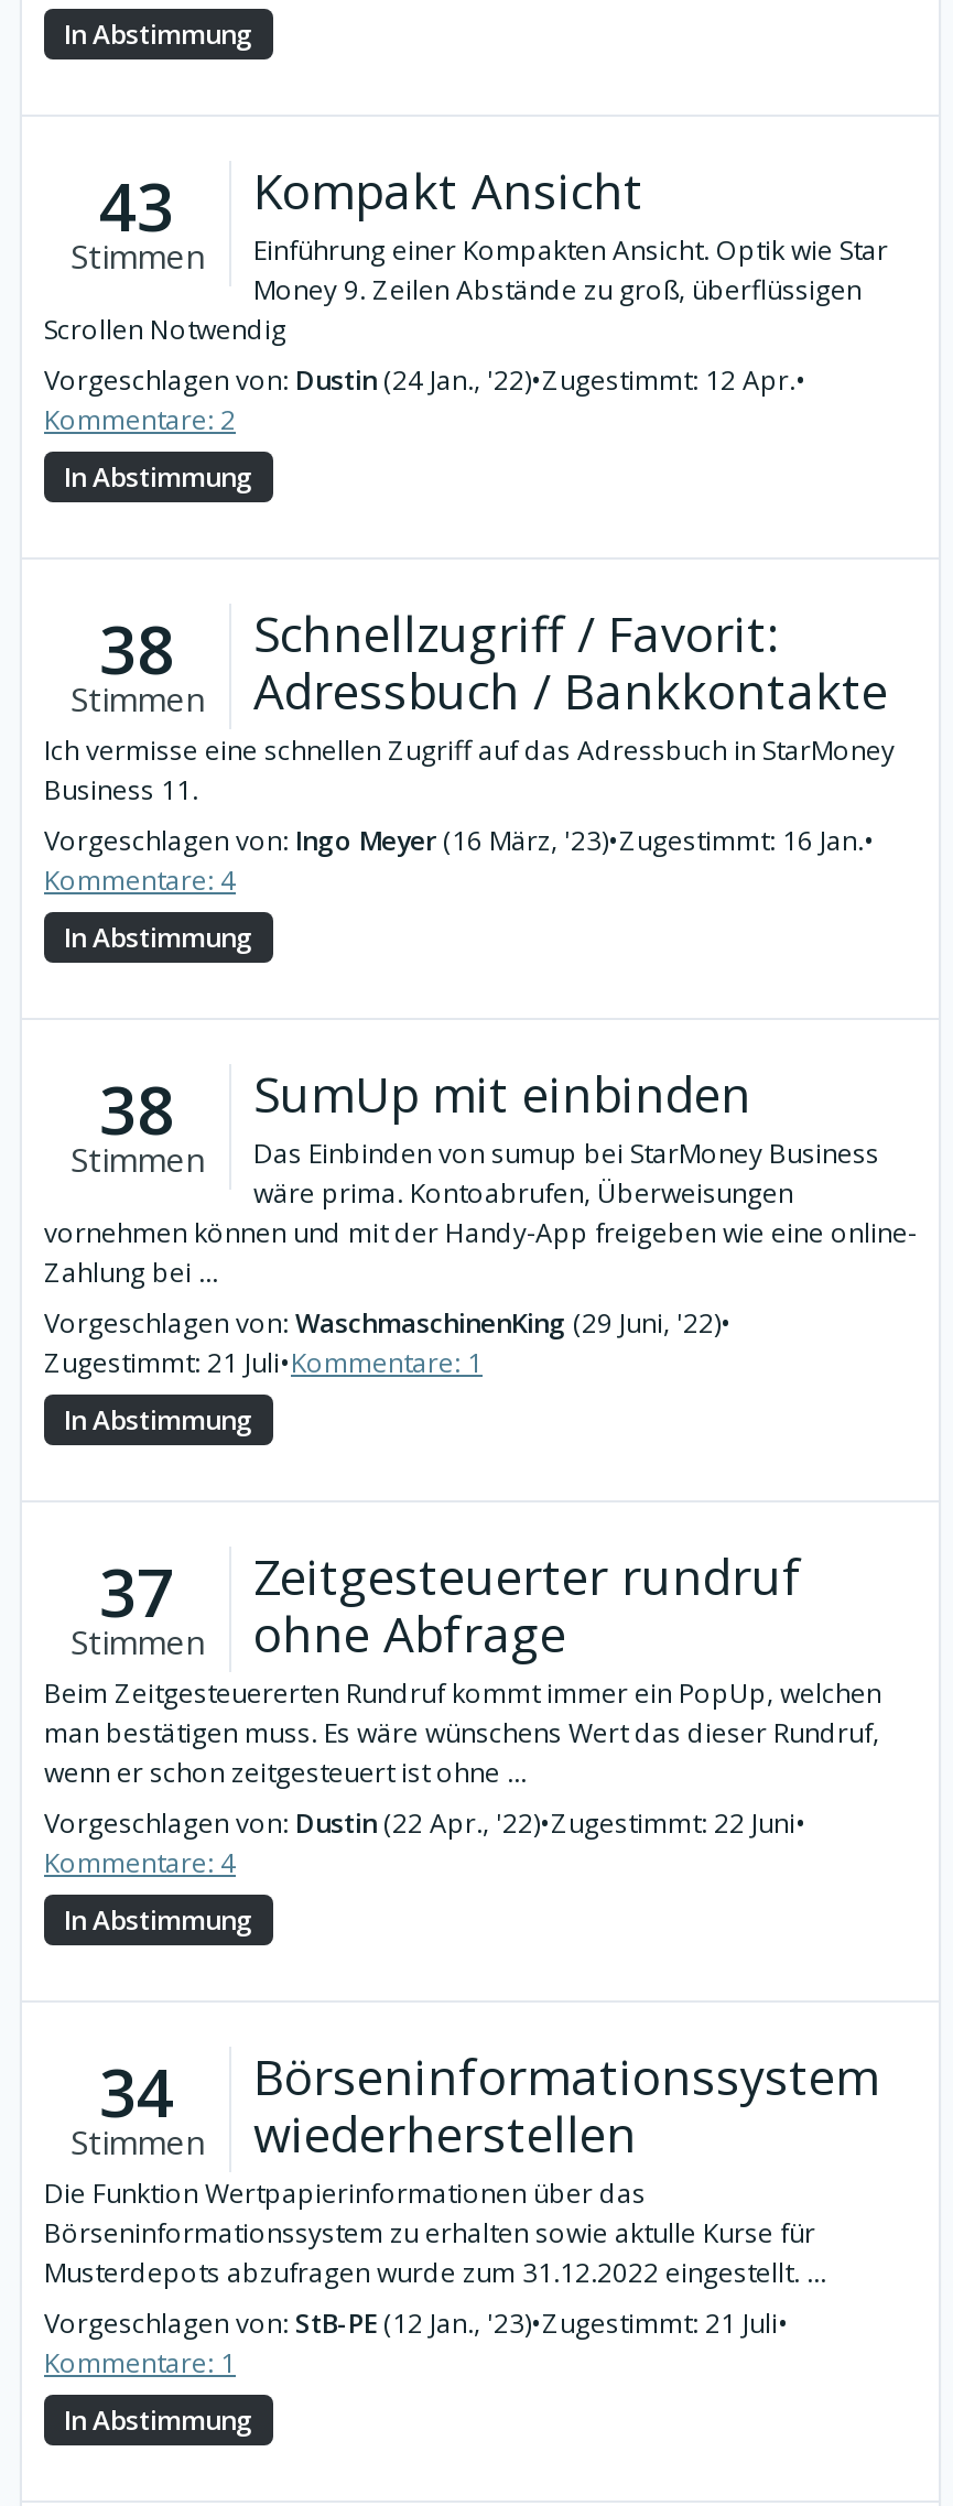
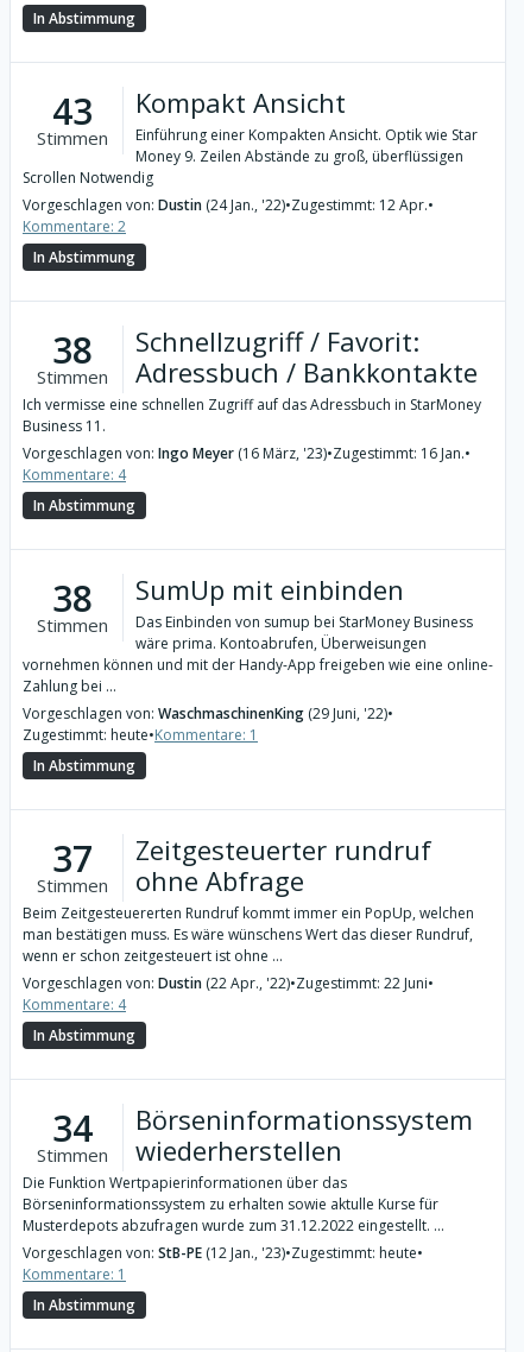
- Zugestimmt: 21 Juli•Kommentare: 1
+ Zugestimmt: heute•Kommentare: 1

- Vorgeschlagen von: StB-PE (12 Jan., '23)•Zugestimmt: 21 Juli•
+ Vorgeschlagen von: StB-PE (12 Jan., '23)•Zugestimmt: heute•
